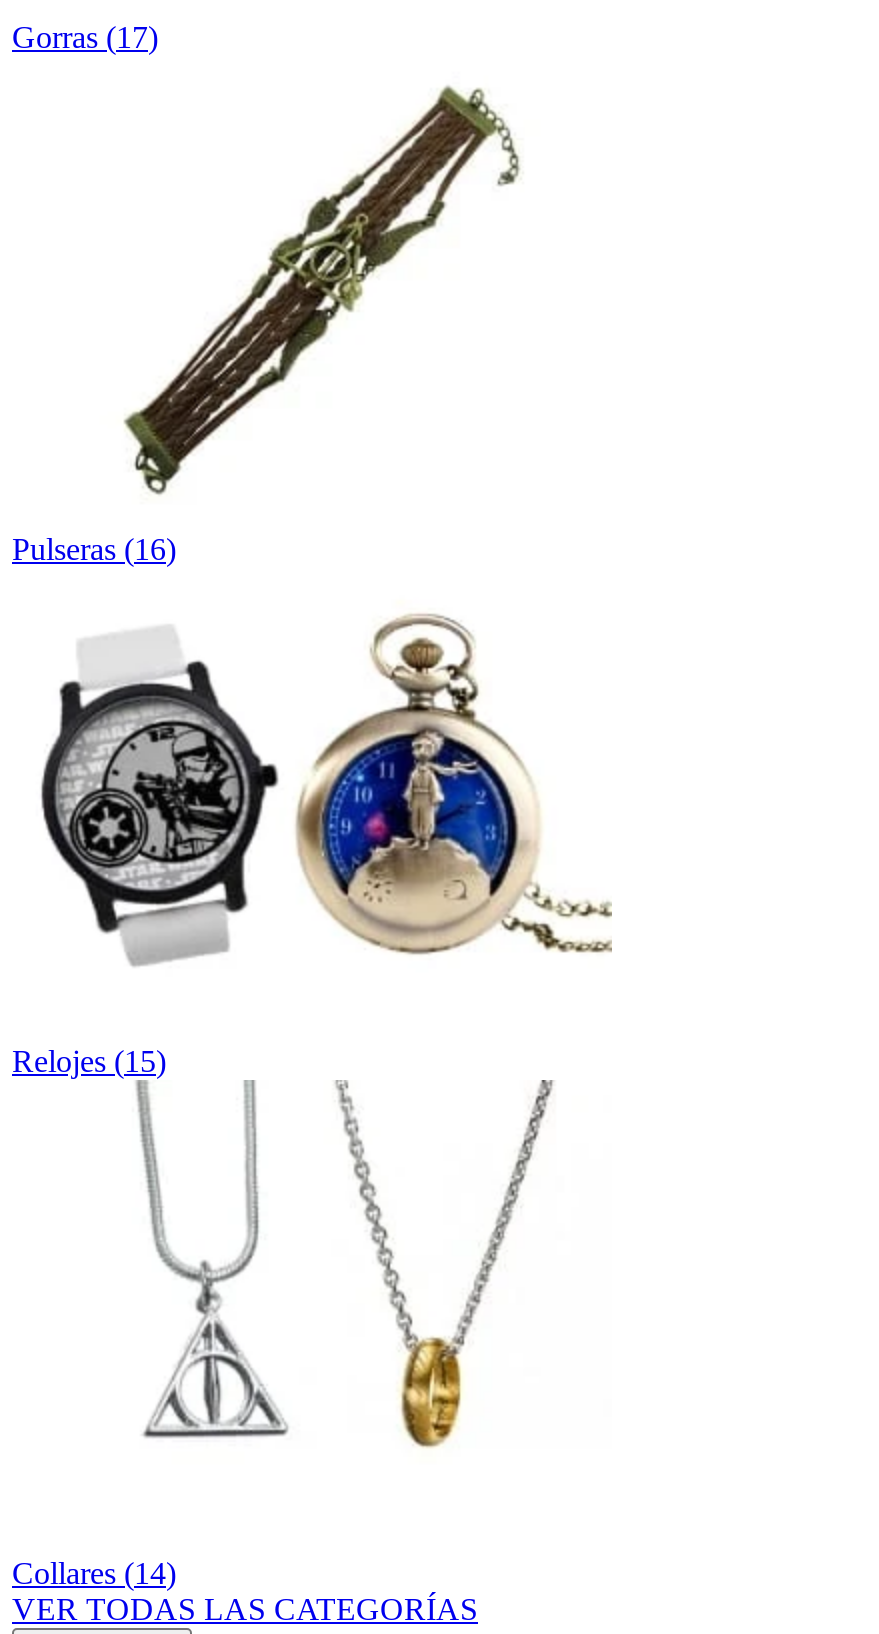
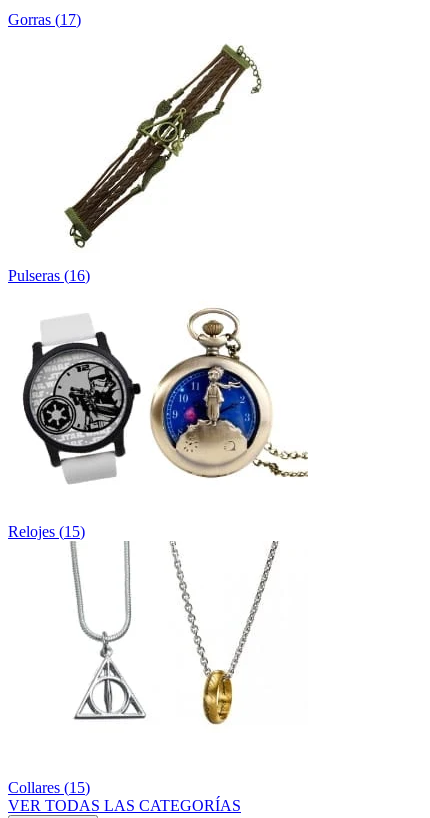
- Collares (14)
+ Collares (15)
